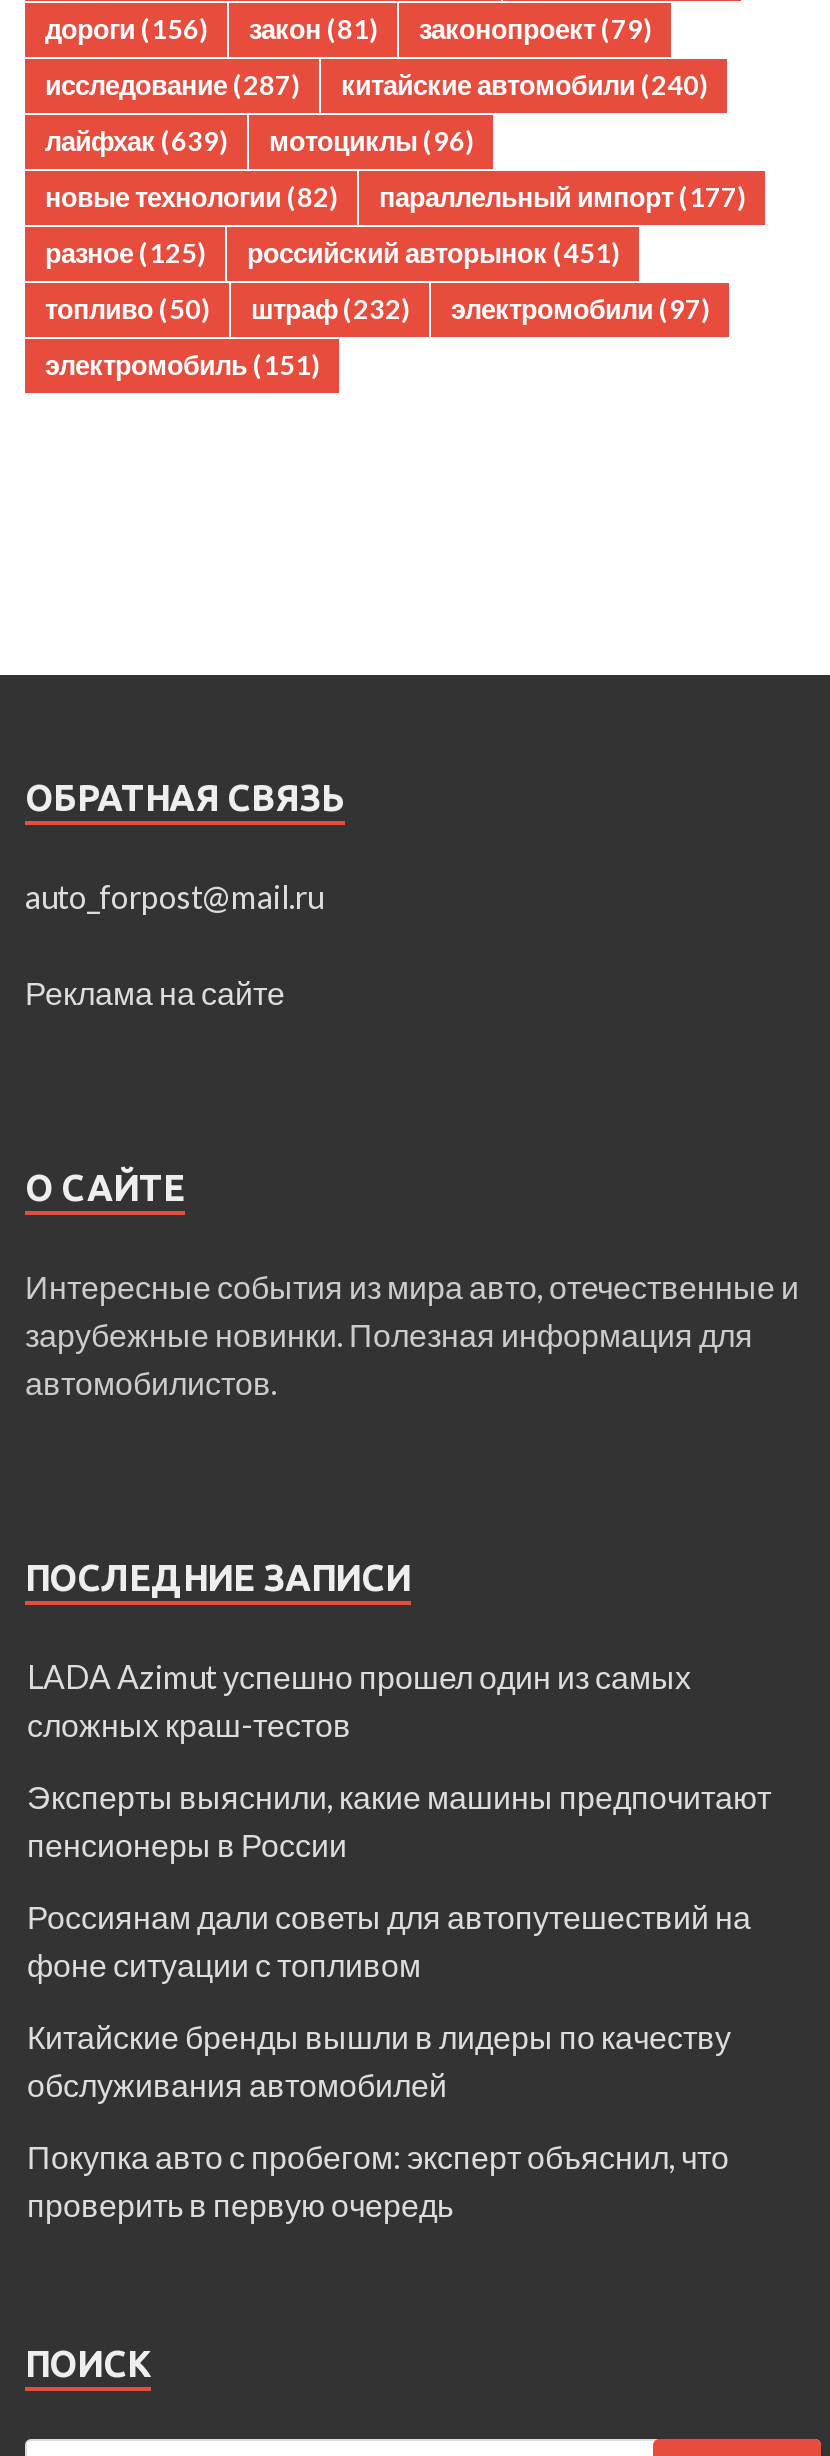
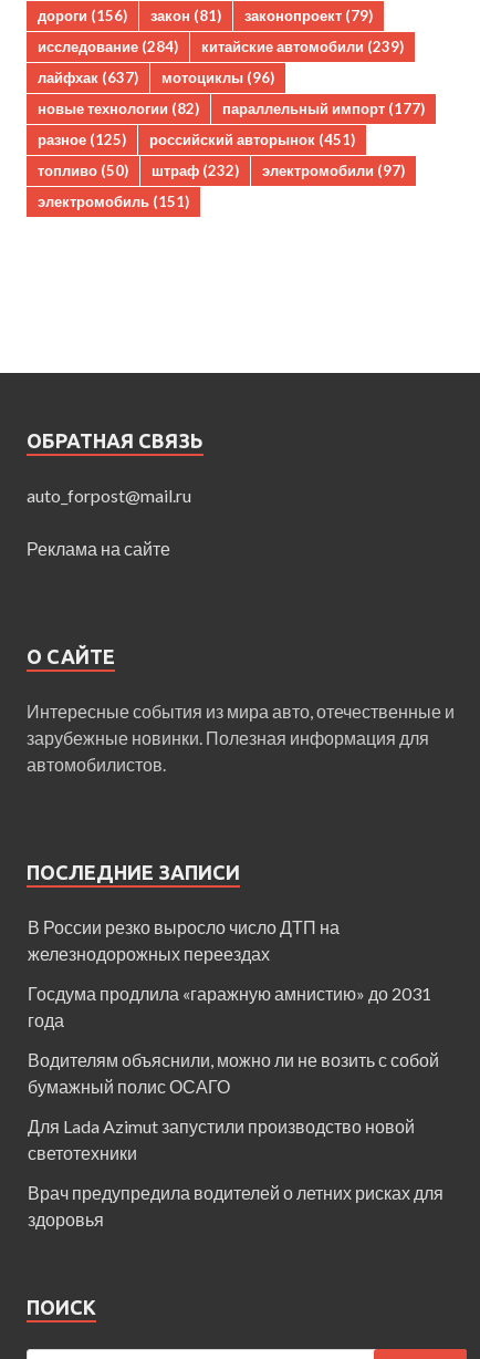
- исследование (287)
+ исследование (284)

- китайские автомобили (240)
+ китайские автомобили (239)

- лайфхак (639) мотоциклы (96)
+ лайфхак (637) мотоциклы (96)

- LADA Azimut успешно прошел один из самых
- сложных краш-тестов
+ В России резко выросло число ДТП на
+ железнодорожных переездах

- Эксперты выяснили, какие машины предпочитают
- пенсионеры в России
+ Госдума продлила «гаражную амнистию» до 2031
+ года

- Россиянам дали советы для автопутешествий на
- фоне ситуации с топливом
+ Водителям объяснили, можно ли не возить с собой
+ бумажный полис ОСАГО

- Китайские бренды вышли в лидеры по качеству
- обслуживания автомобилей
+ Для Lada Azimut запустили производство новой
+ светотехники

- Покупка авто с пробегом: эксперт объяснил, что
- проверить в первую очередь
+ Врач предупредила водителей о летних рисках для
+ здоровья
